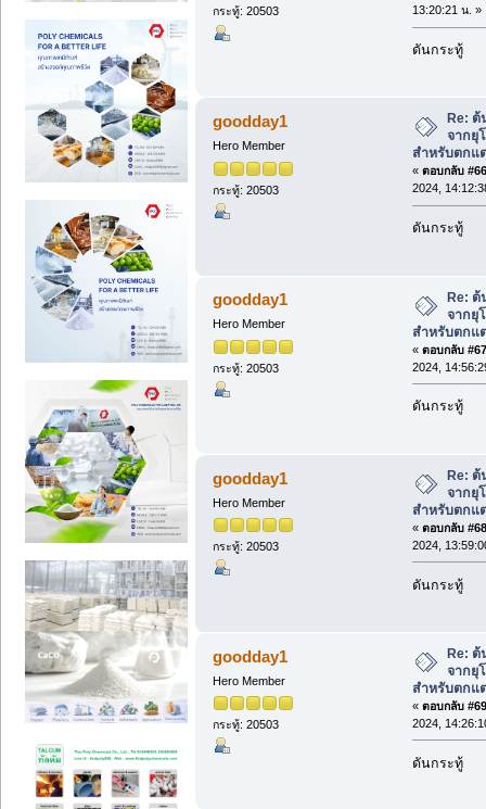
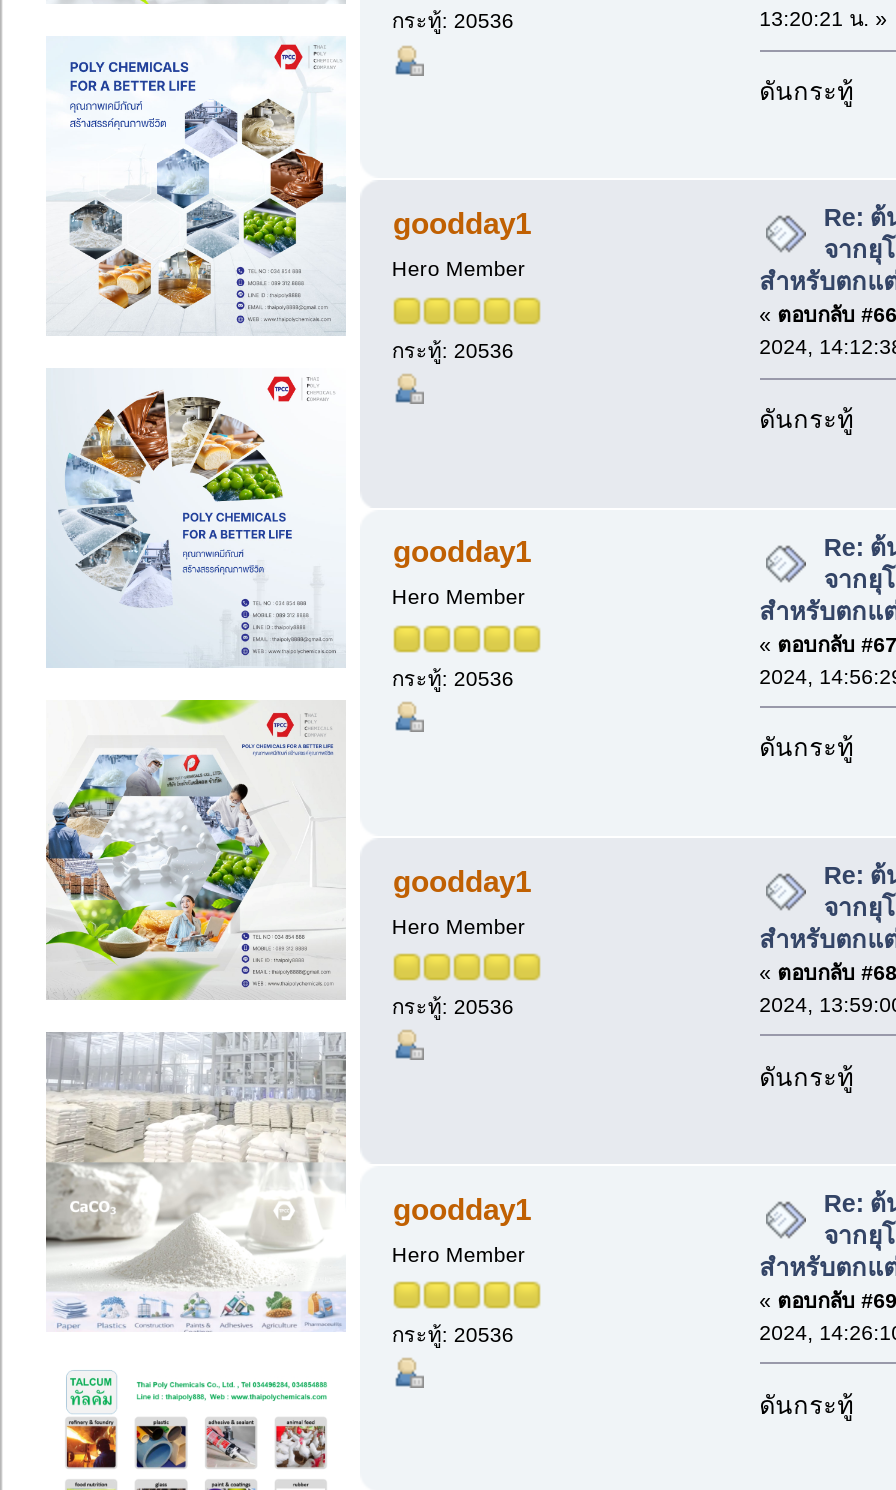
- กระทู้: 20503
+ กระทู้: 20536

- กระทู้: 20503
+ กระทู้: 20536

- กระทู้: 20503
+ กระทู้: 20536

- กระทู้: 20503
+ กระทู้: 20536

- กระทู้: 20503
+ กระทู้: 20536
